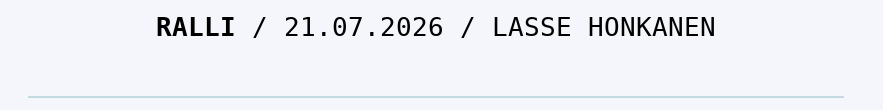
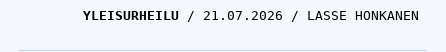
- RALLI
+ YLEISURHEILU
